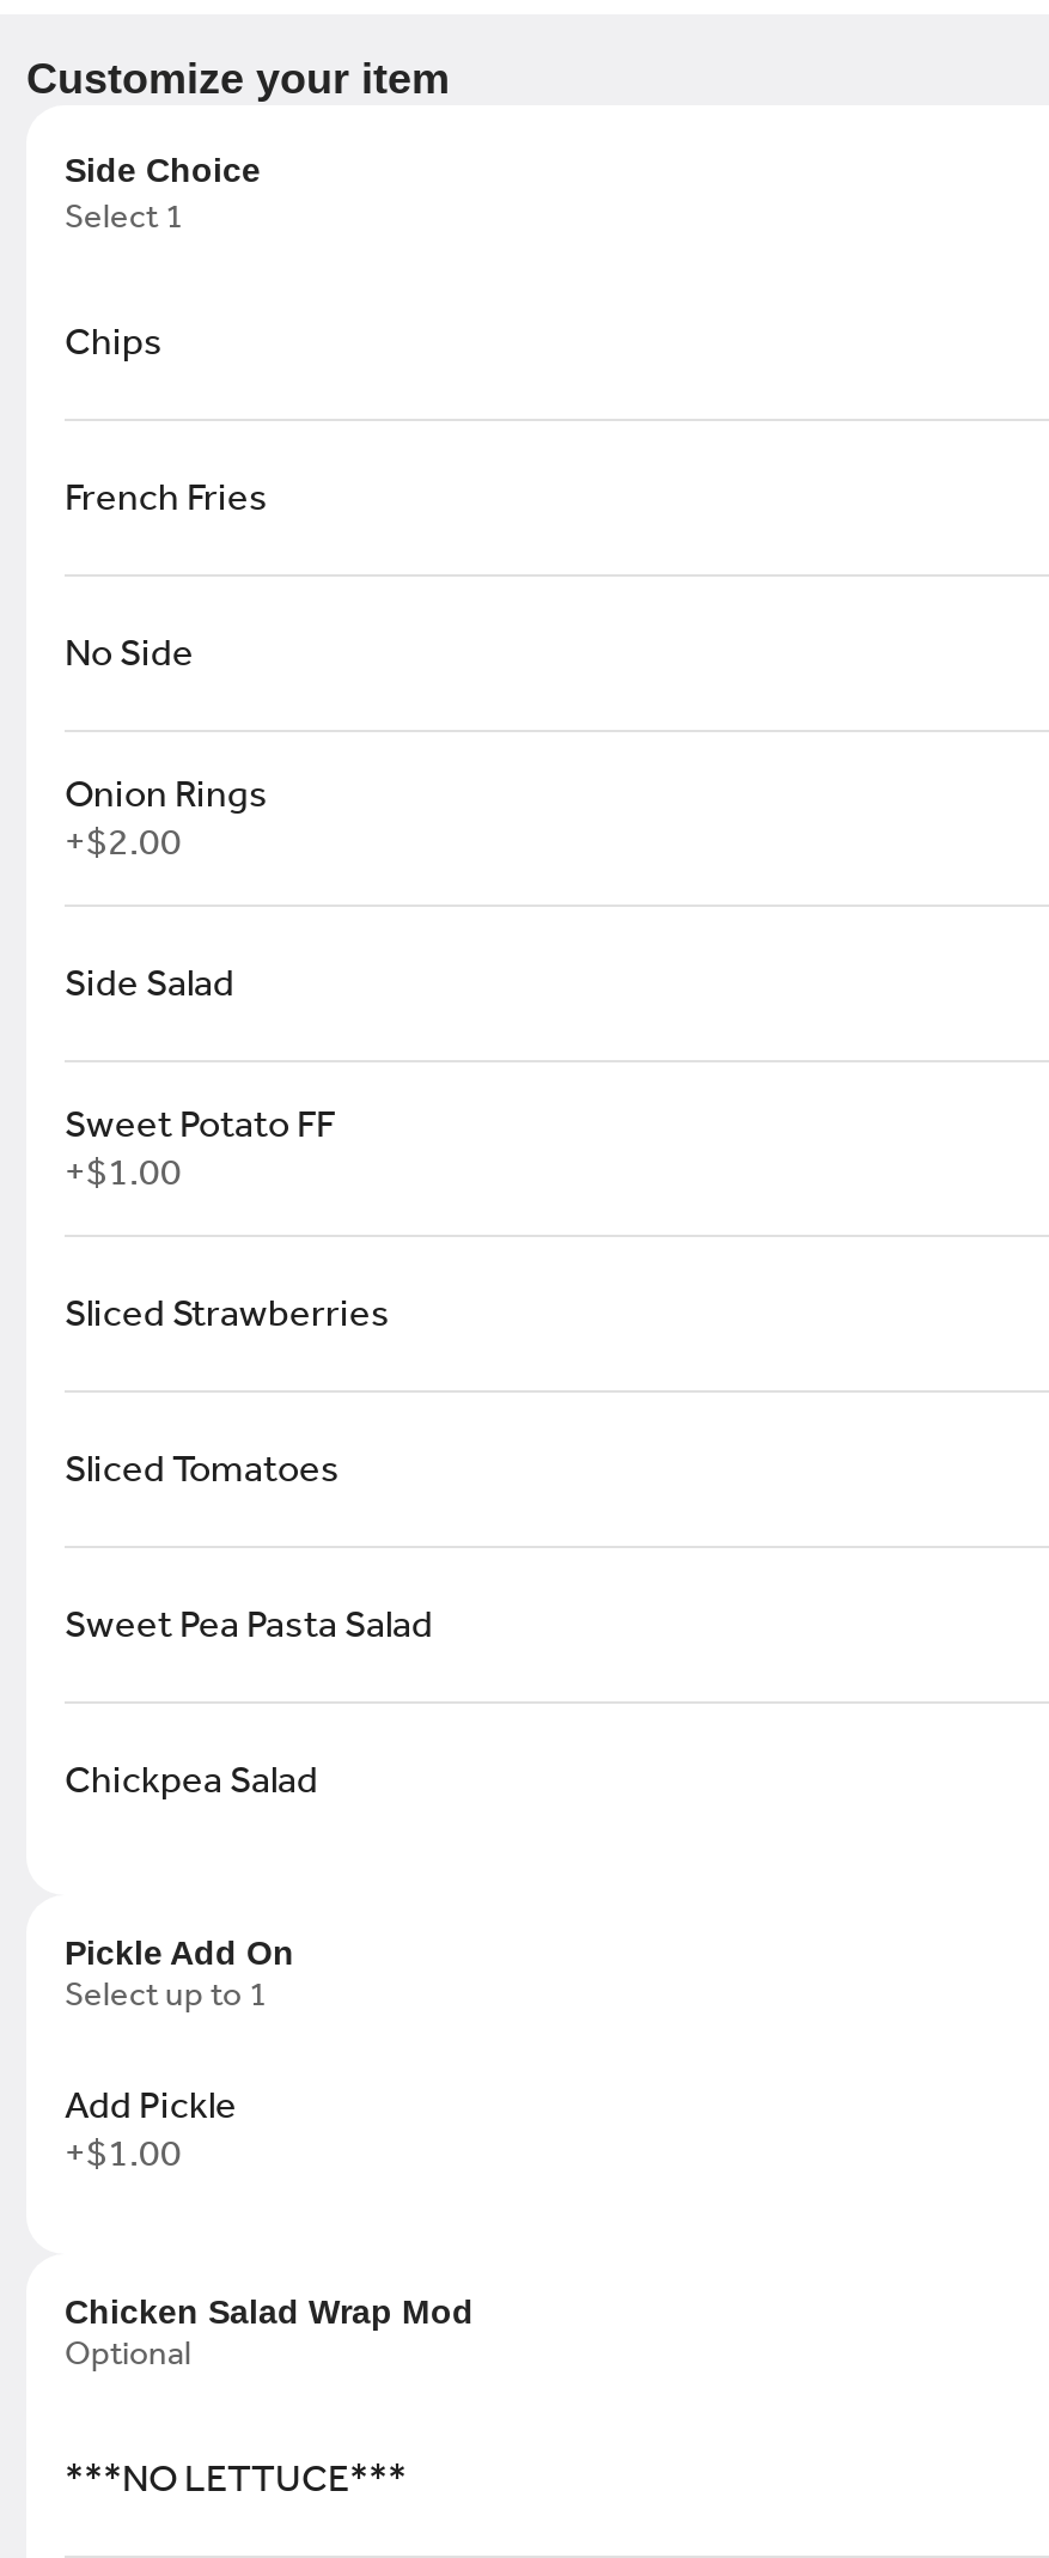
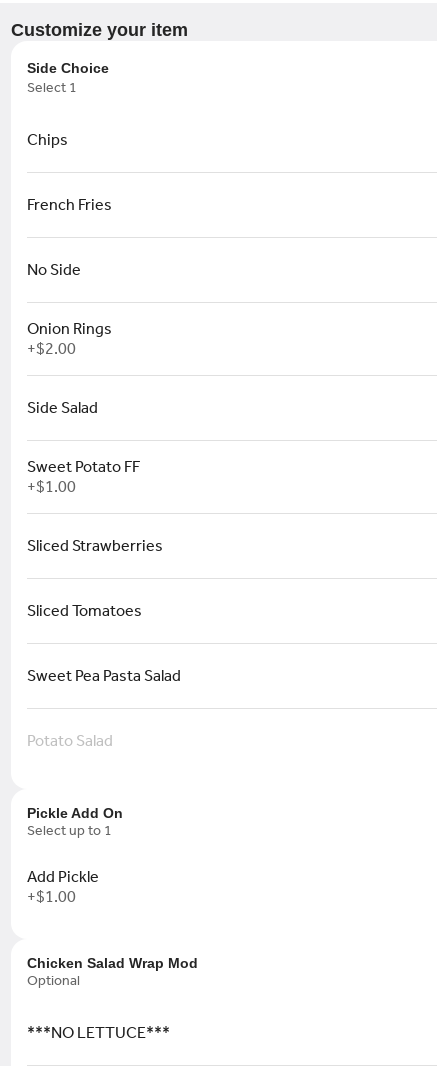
- Chickpea Salad
+ Potato Salad
